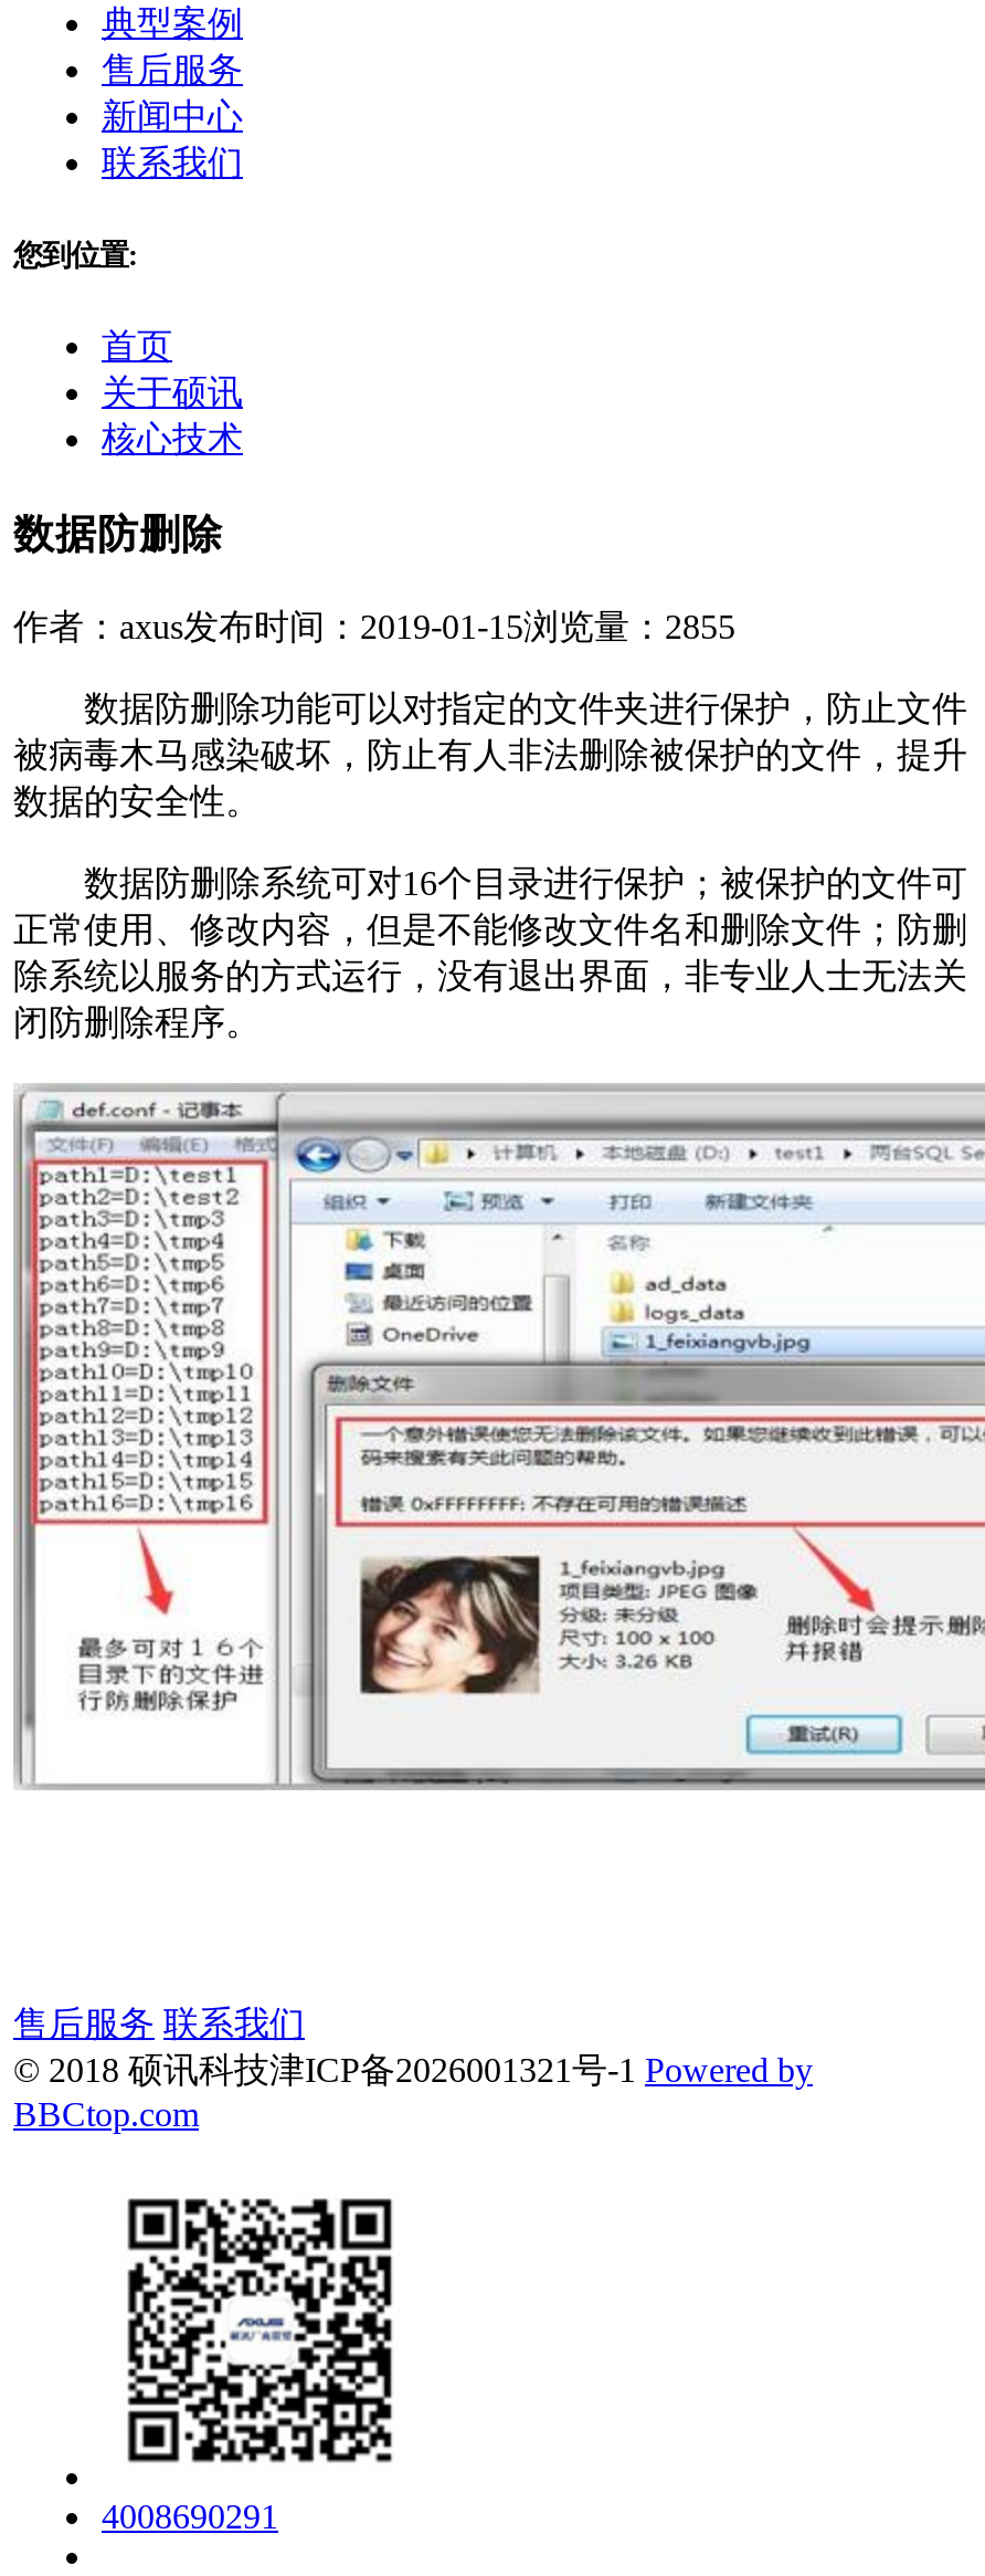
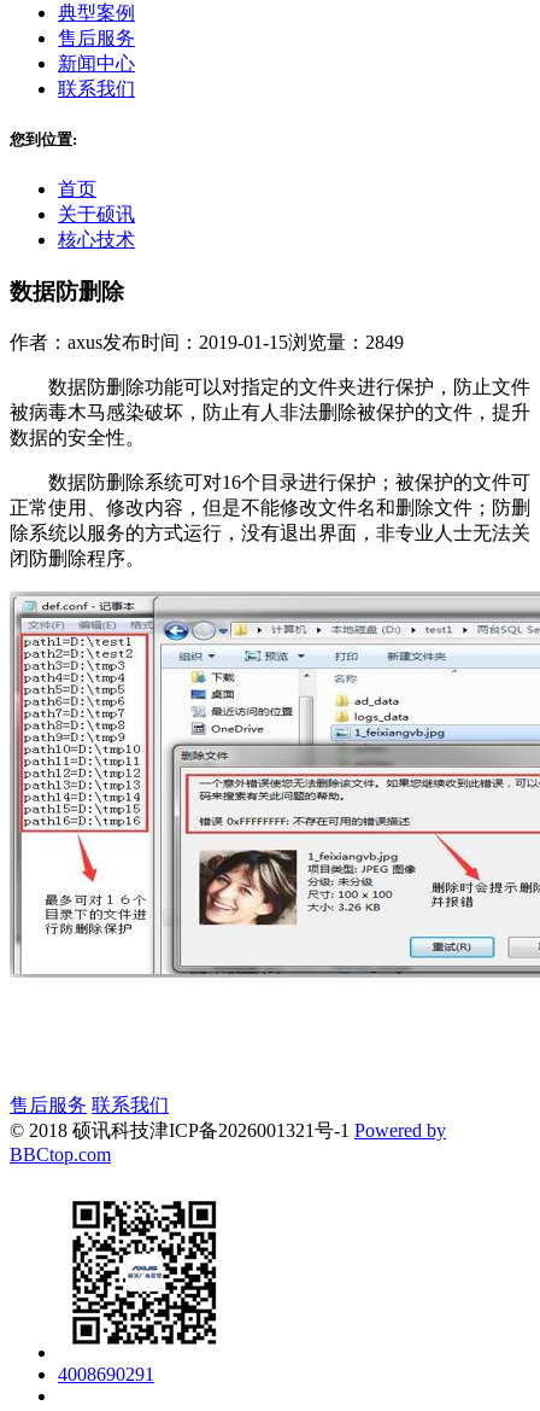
- 作者：axus发布时间：2019-01-15浏览量：2855
+ 作者：axus发布时间：2019-01-15浏览量：2849
